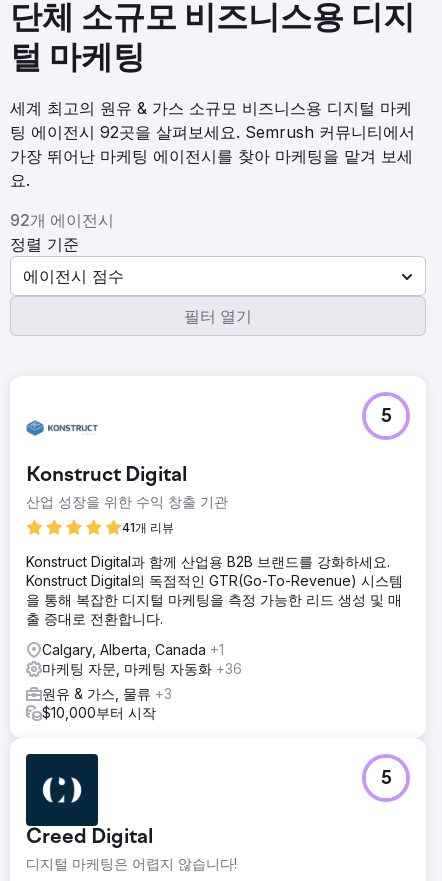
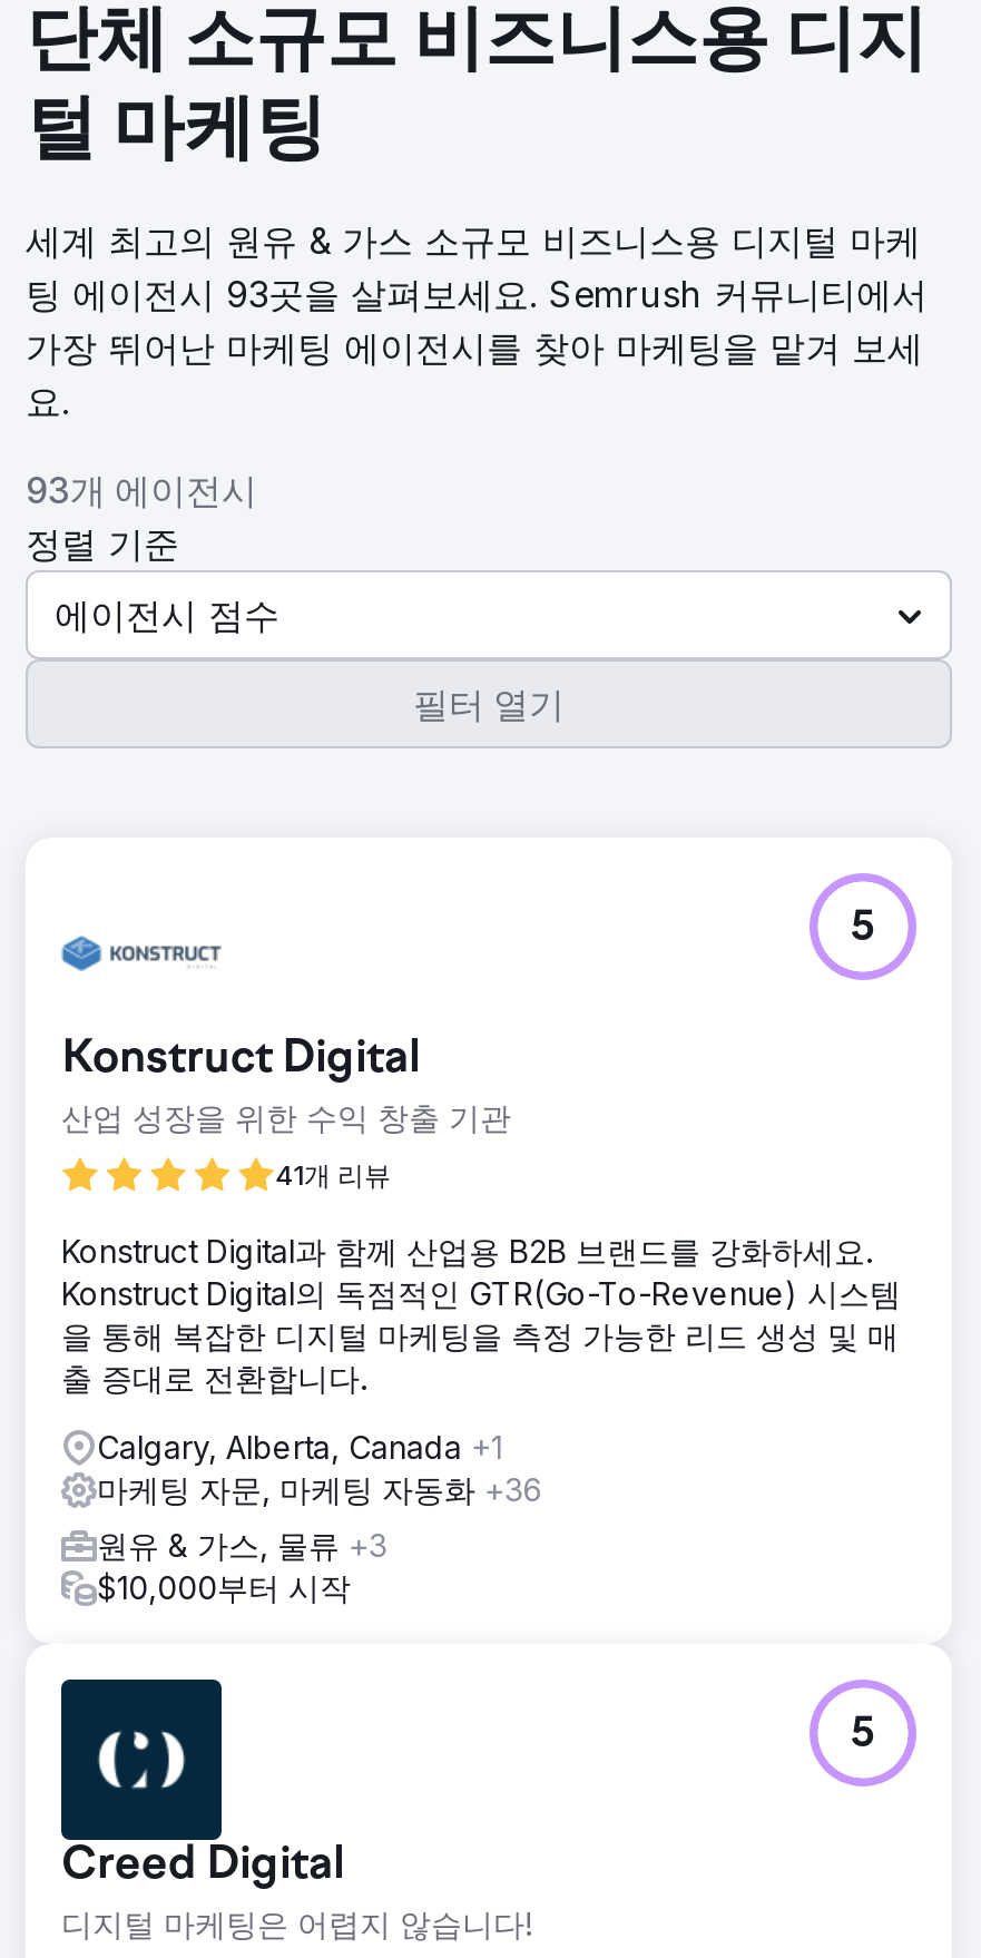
- 팅 에이전시 92곳을 살펴보세요. Semrush 커뮤니티에서
+ 팅 에이전시 93곳을 살펴보세요. Semrush 커뮤니티에서

- 92개 에이전시
+ 93개 에이전시
